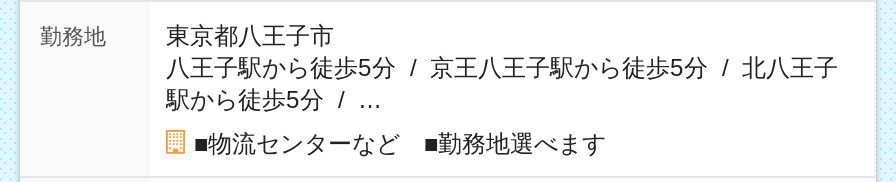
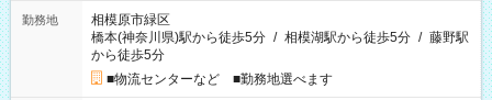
- 東京都八王子市
- 八王子駅から徒歩5分 / 京王八王子駅から徒歩5分 / 北八王子
- 駅から徒歩5分 / …
+ 相模原市緑区
+ 橋本(神奈川県)駅から徒歩5分 / 相模湖駅から徒歩5分 / 藤野駅
+ から徒歩5分
